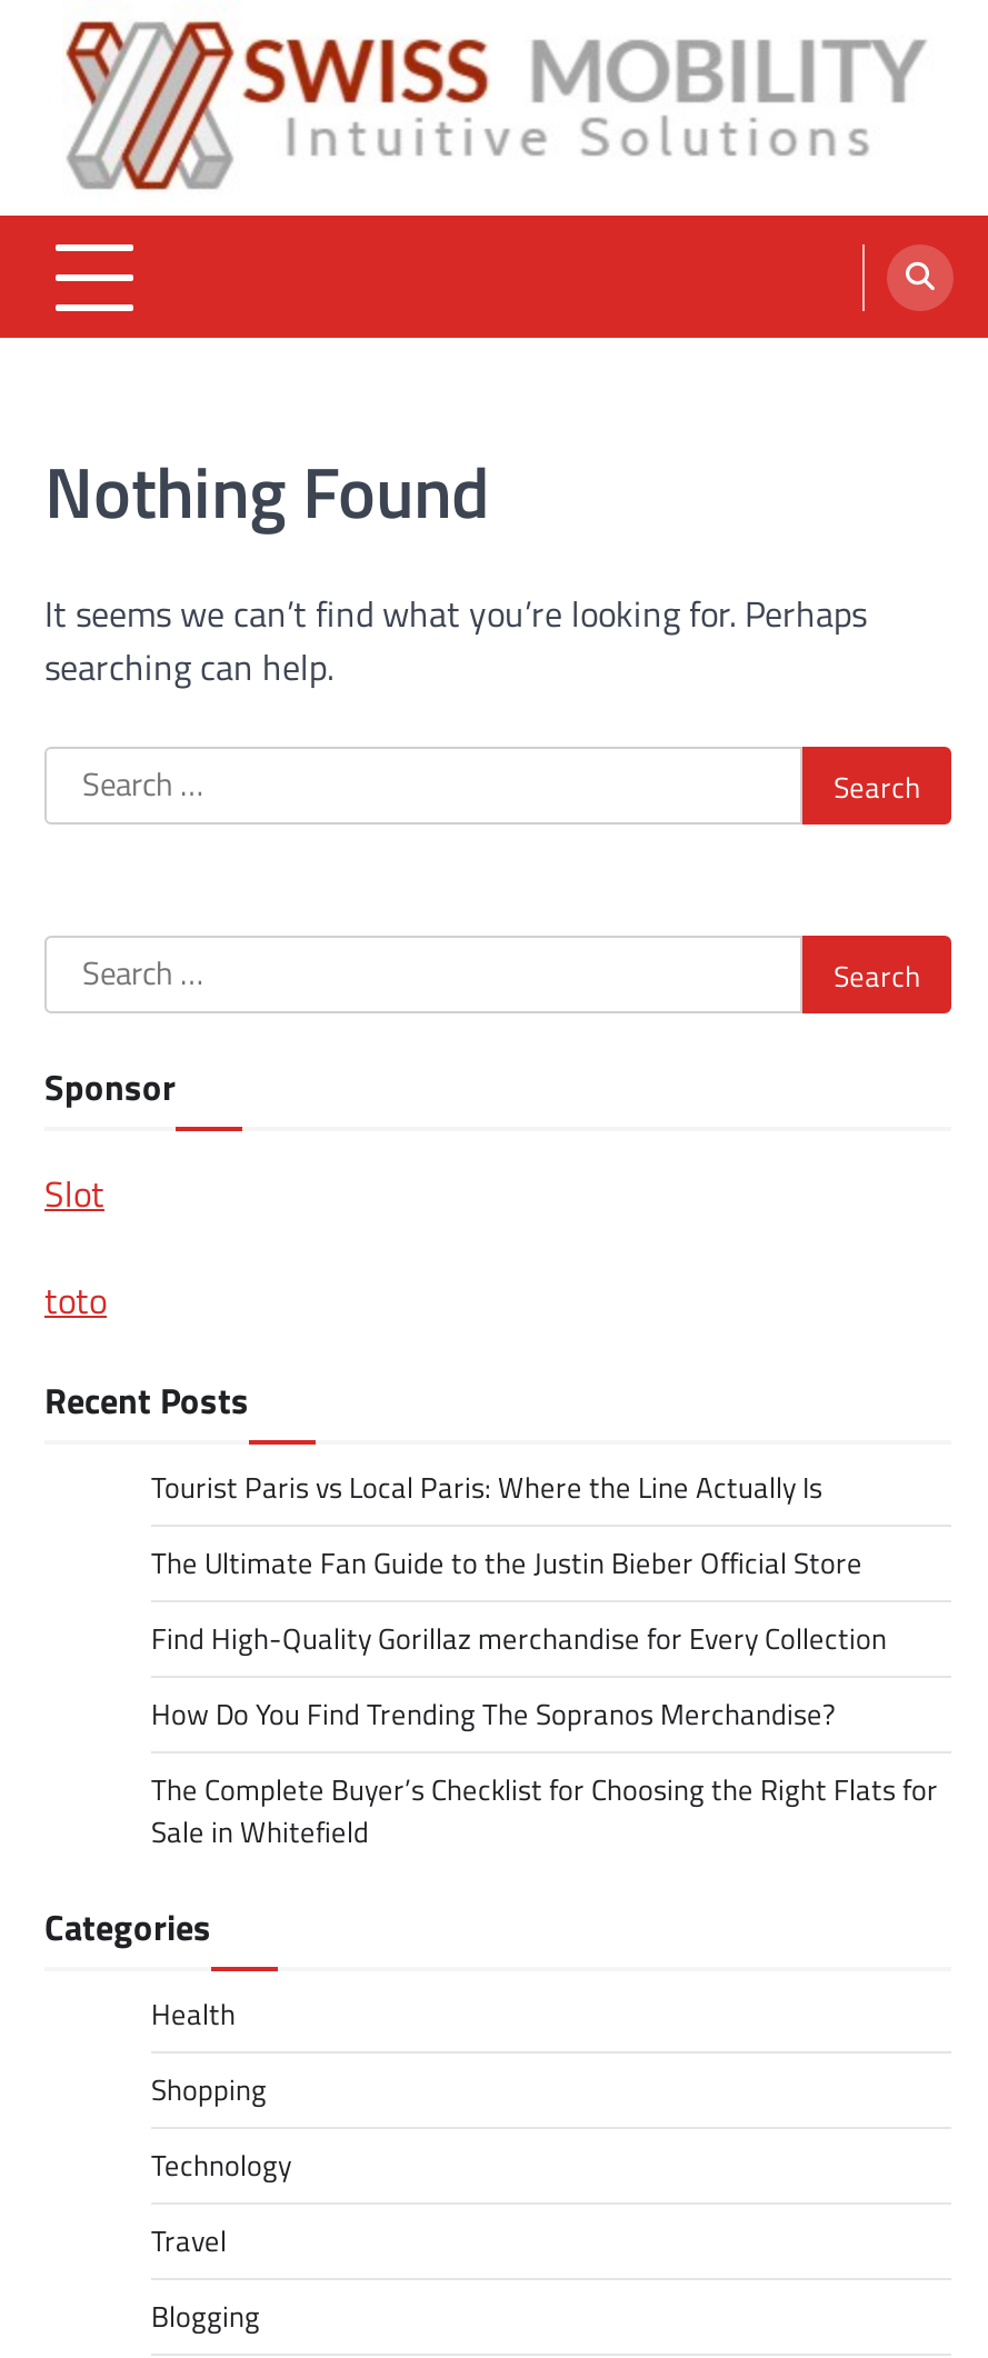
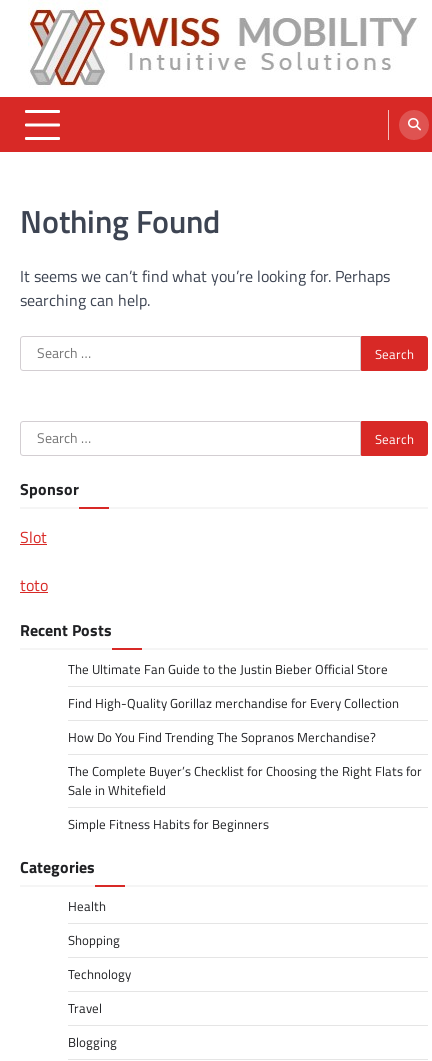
- Tourist Paris vs Local Paris: Where the Line Actually Is

moved up: The Ultimate Fan Guide to the Justin Bieber Official Store | Find High-Quality Gorillaz merchandise for Every Collection | How Do You Find Trending The Sopranos Merchandise? | The Complete Buyer’s Checklist for Choosing the Right Flats for | Sale in Whitefield

+ Simple Fitness Habits for Beginners
